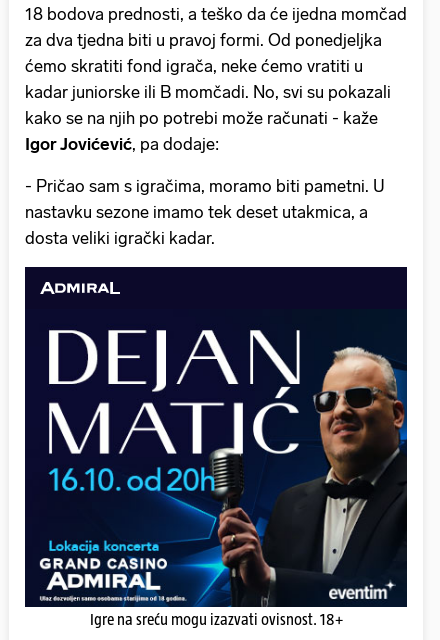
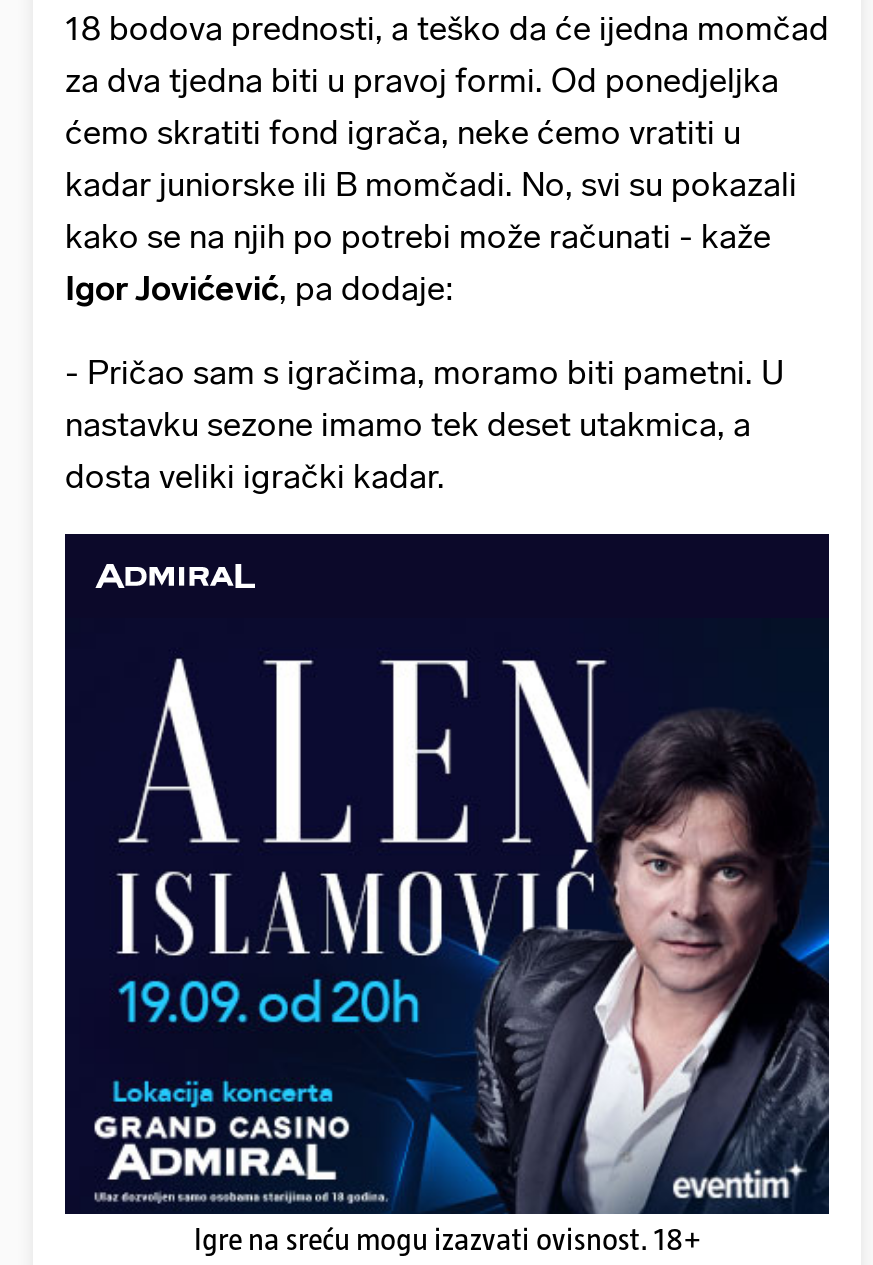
- [image]
+ [image]
